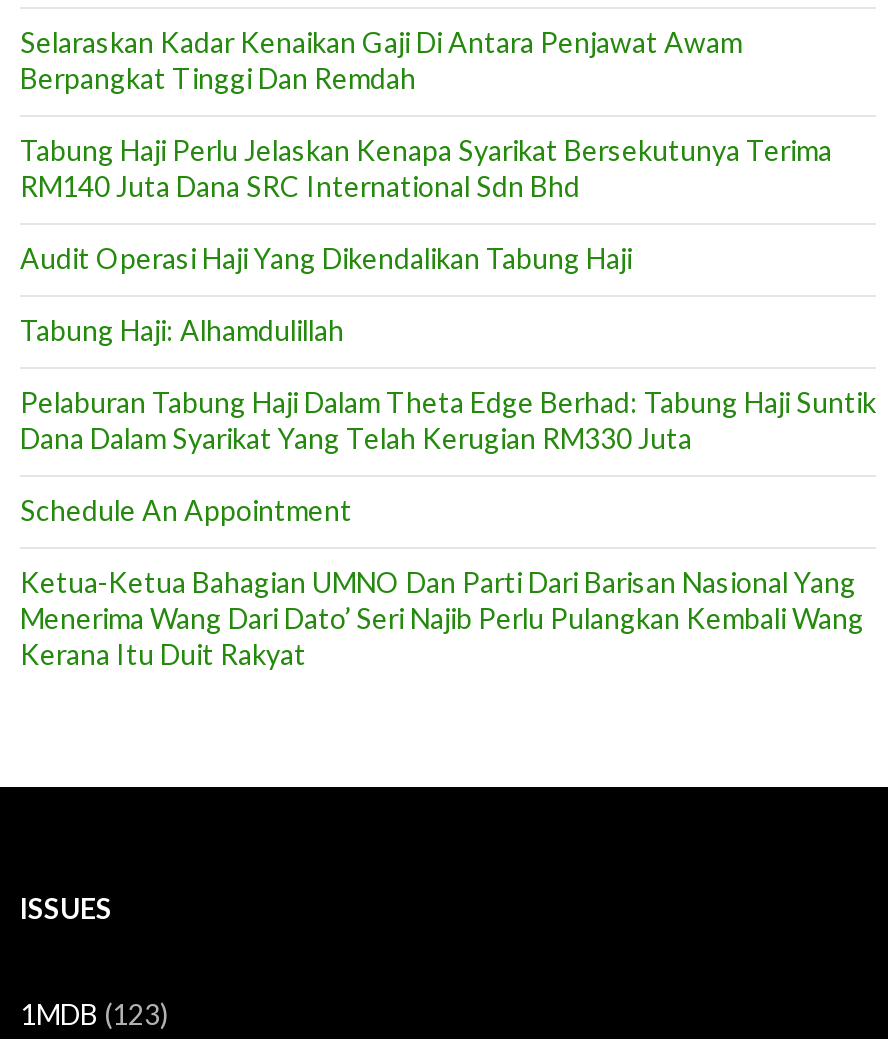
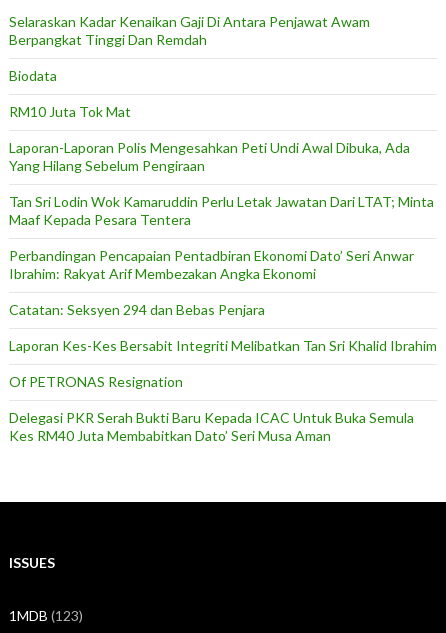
- Tabung Haji Perlu Jelaskan Kenapa Syarikat Bersekutunya Terima
- RM140 Juta Dana SRC International Sdn Bhd
- Audit Operasi Haji Yang Dikendalikan Tabung Haji
- Tabung Haji: Alhamdulillah
- Pelaburan Tabung Haji Dalam Theta Edge Berhad: Tabung Haji Suntik
- Dana Dalam Syarikat Yang Telah Kerugian RM330 Juta
- Schedule An Appointment
- Ketua-Ketua Bahagian UMNO Dan Parti Dari Barisan Nasional Yang
- Menerima Wang Dari Dato’ Seri Najib Perlu Pulangkan Kembali Wang
- Kerana Itu Duit Rakyat
+ Biodata
+ RM10 Juta Tok Mat
+ Laporan-Laporan Polis Mengesahkan Peti Undi Awal Dibuka, Ada
+ Yang Hilang Sebelum Pengiraan
+ Tan Sri Lodin Wok Kamaruddin Perlu Letak Jawatan Dari LTAT; Minta
+ Maaf Kepada Pesara Tentera
+ Perbandingan Pencapaian Pentadbiran Ekonomi Dato’ Seri Anwar
+ Ibrahim: Rakyat Arif Membezakan Angka Ekonomi
+ Catatan: Seksyen 294 dan Bebas Penjara
+ Laporan Kes-Kes Bersabit Integriti Melibatkan Tan Sri Khalid Ibrahim
+ Of PETRONAS Resignation
+ Delegasi PKR Serah Bukti Baru Kepada ICAC Untuk Buka Semula
+ Kes RM40 Juta Membabitkan Dato’ Seri Musa Aman
